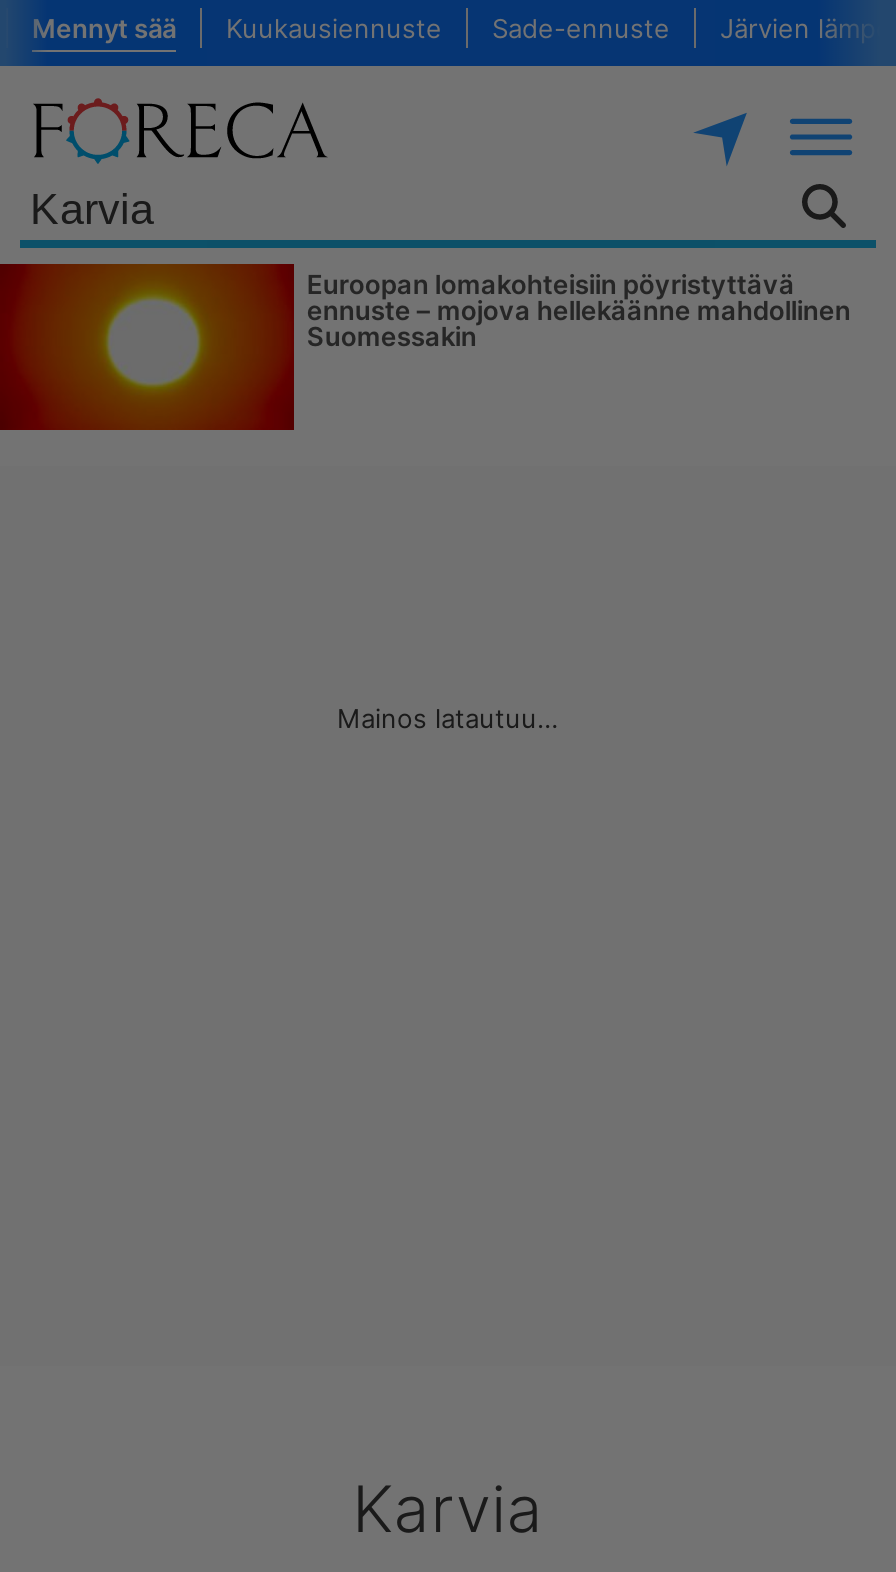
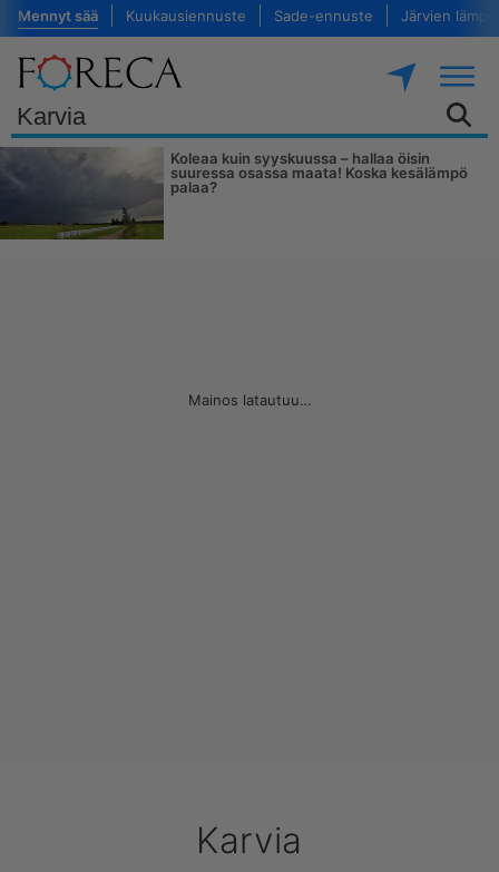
- [image]
- Euroopan lomakohteisiin pöyristyttävä
- ennuste – mojova hellekäänne mahdollinen
- Suomessakin
+ [image]
+ Koleaa kuin syyskuussa – hallaa öisin
+ suuressa osassa maata! Koska kesälämpö
+ palaa?
